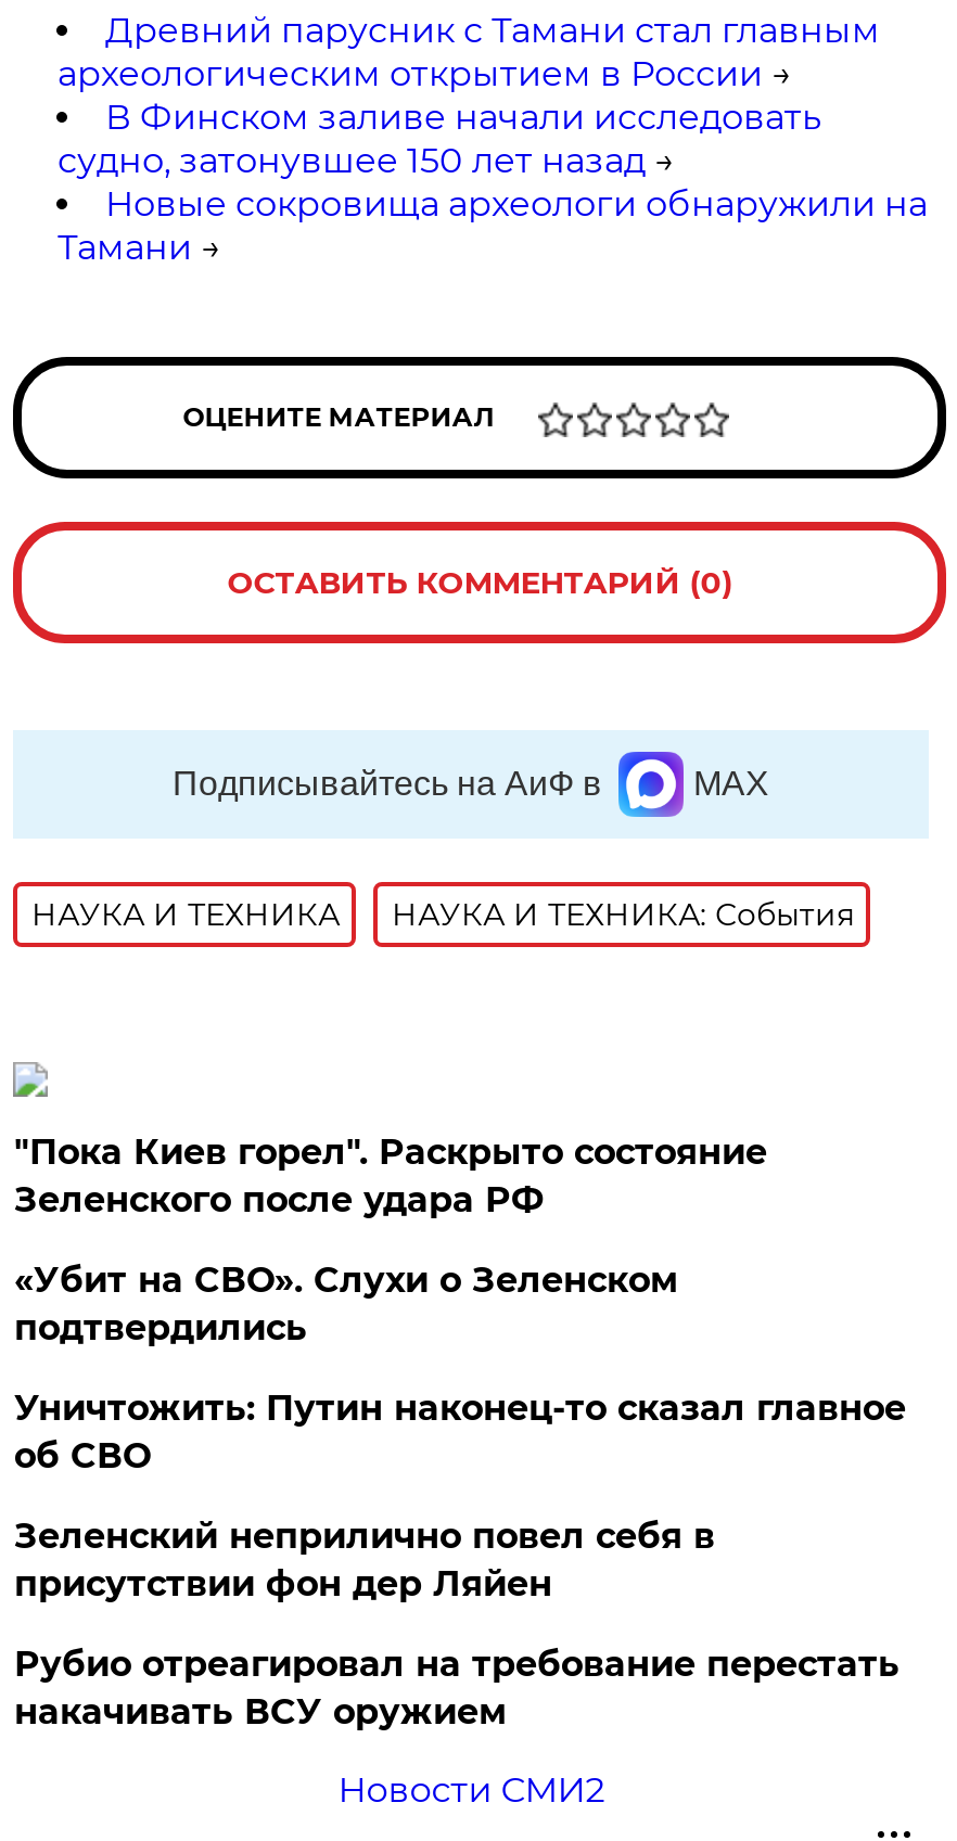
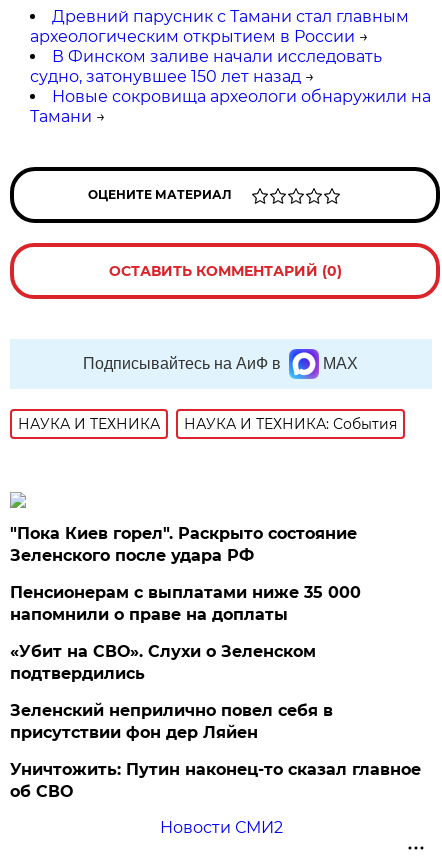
+ Пенсионерам с выплатами ниже 35 000
+ напомнили о праве на доплаты

moved down: «Убит на СВО». Слухи о Зеленском | подтвердились

moved down: Уничтожить: Путин наконец-то сказал главное | об СВО

- Рубио отреагировал на требование перестать
- накачивать ВСУ оружием
